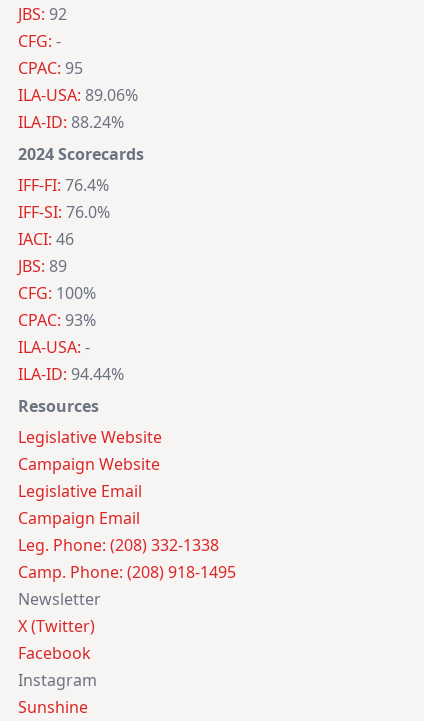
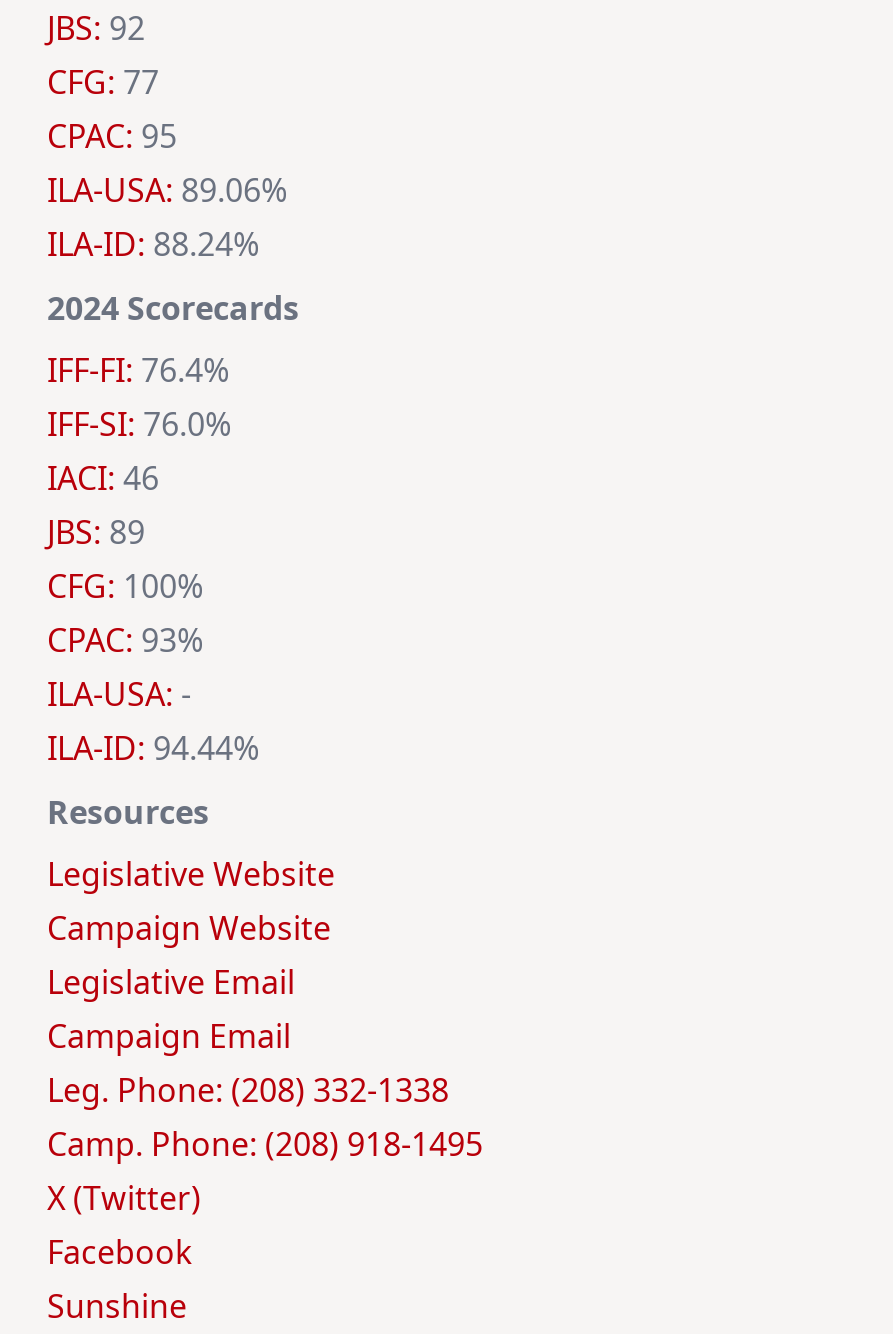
- CFG: -
+ CFG: 77

- Newsletter

- Instagram
